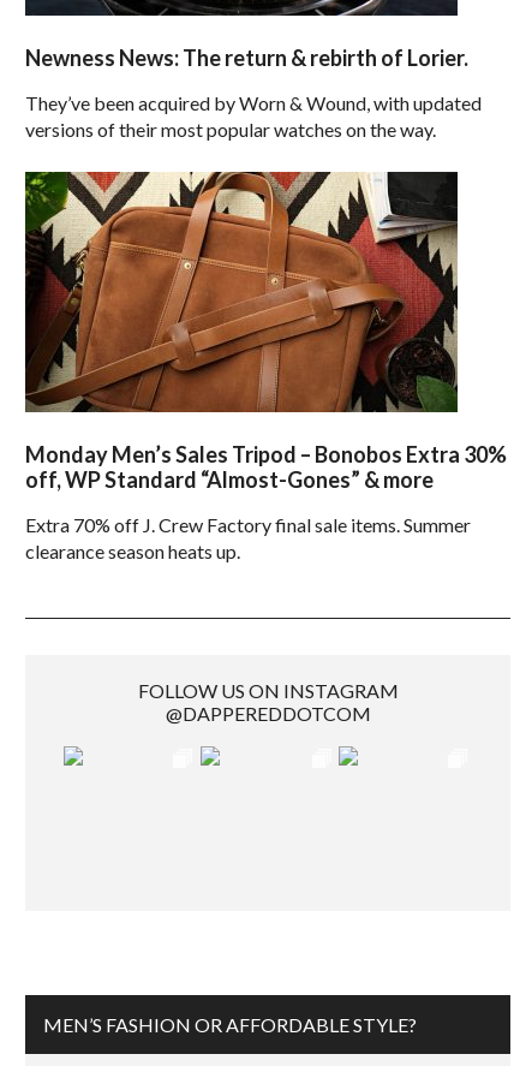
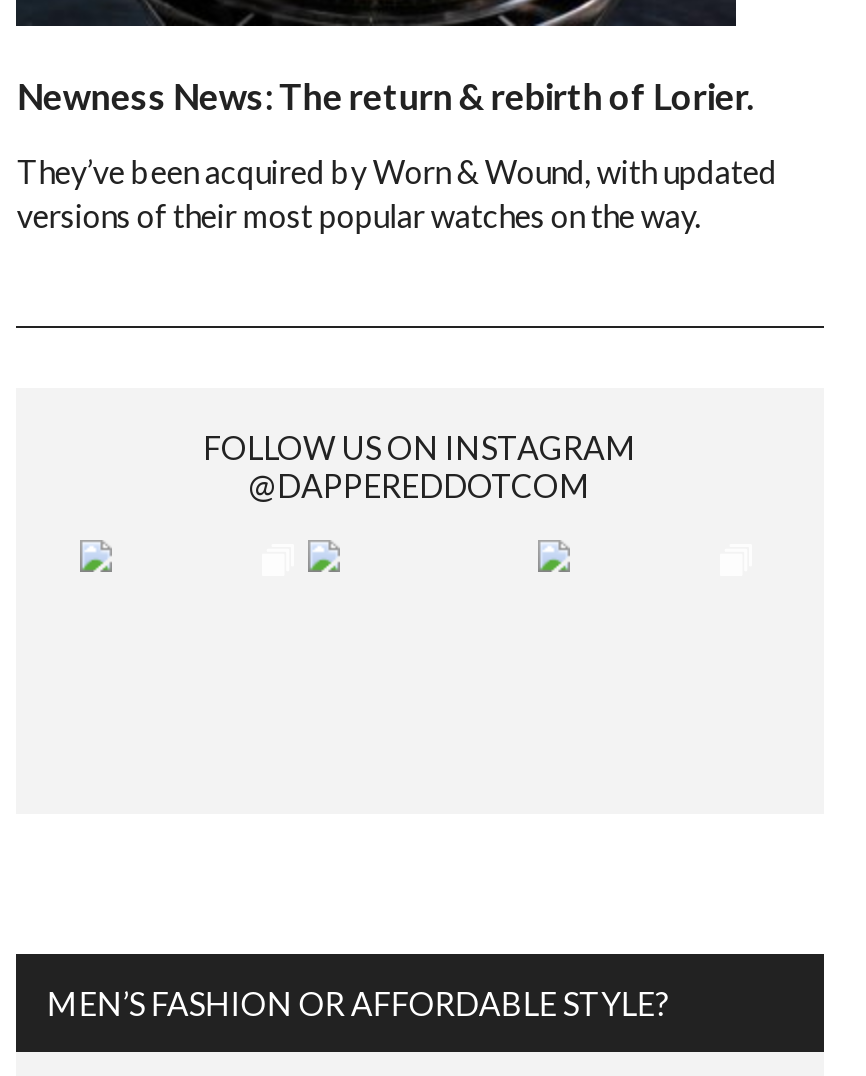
- [image]
- Monday Men’s Sales Tripod – Bonobos Extra 30%
- off, WP Standard “Almost-Gones” & more
- Extra 70% off J. Crew Factory final sale items. Summer
- clearance season heats up.
